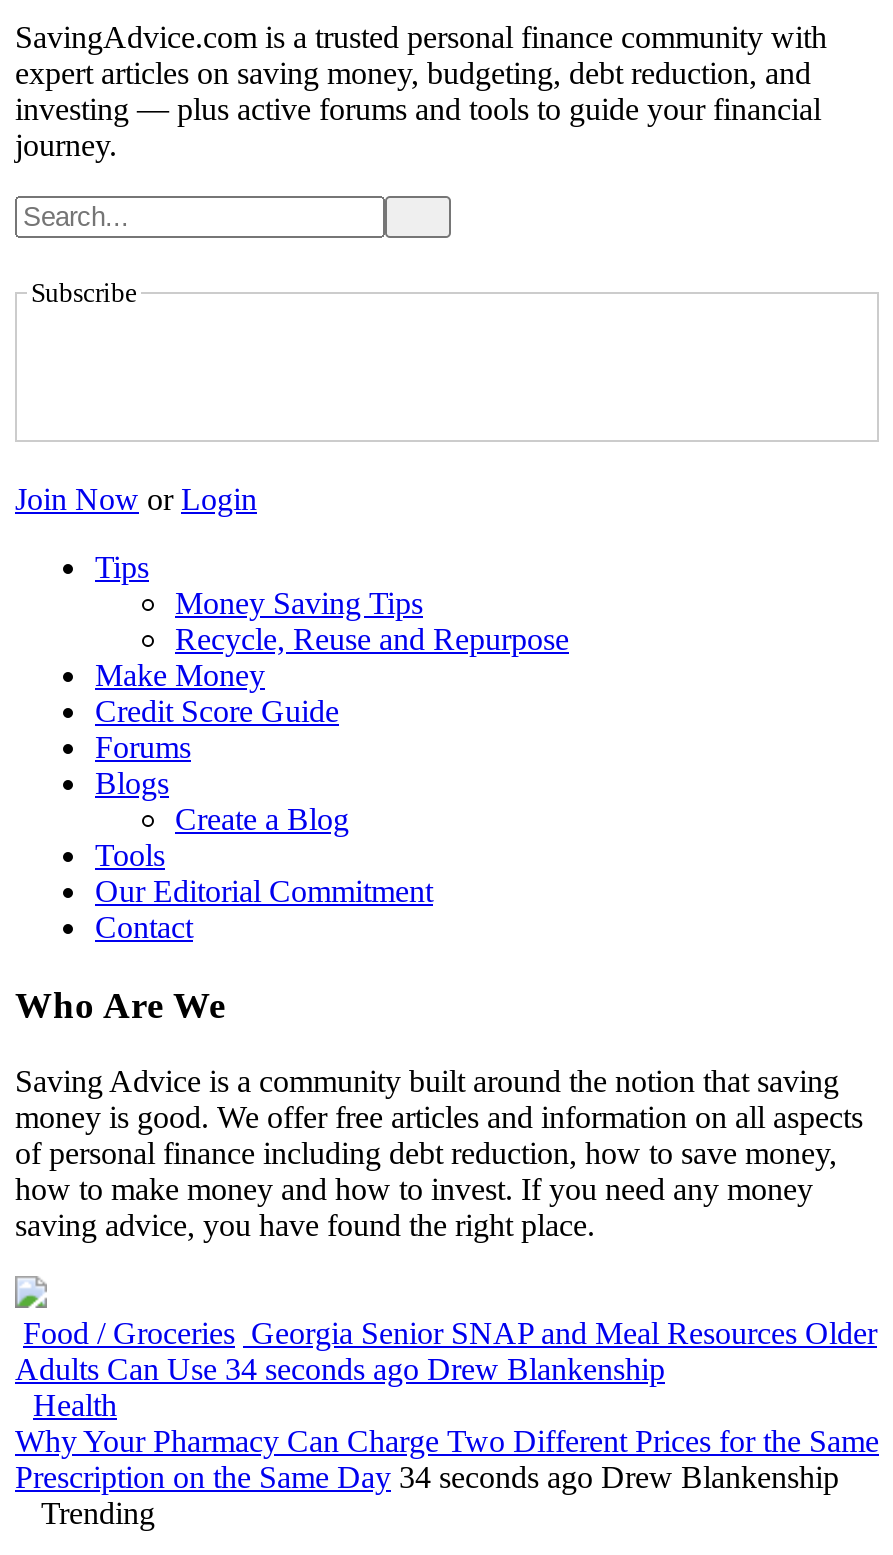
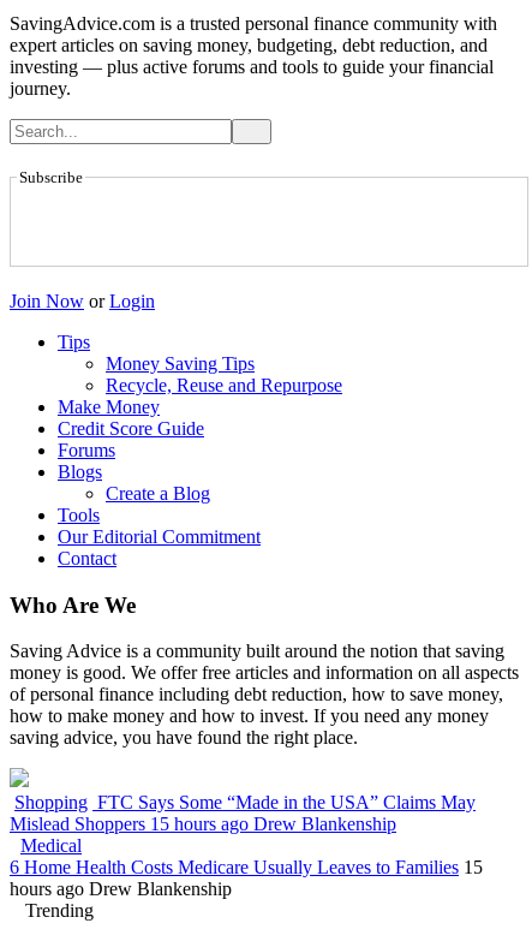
- Food / Groceries Georgia Senior SNAP and Meal Resources Older
- Adults Can Use 34 seconds ago Drew Blankenship
- Health
- Why Your Pharmacy Can Charge Two Different Prices for the Same
- Prescription on the Same Day 34 seconds ago Drew Blankenship
+ Shopping FTC Says Some “Made in the USA” Claims May
+ Mislead Shoppers 15 hours ago Drew Blankenship
+ Medical
+ 6 Home Health Costs Medicare Usually Leaves to Families 15
+ hours ago Drew Blankenship
